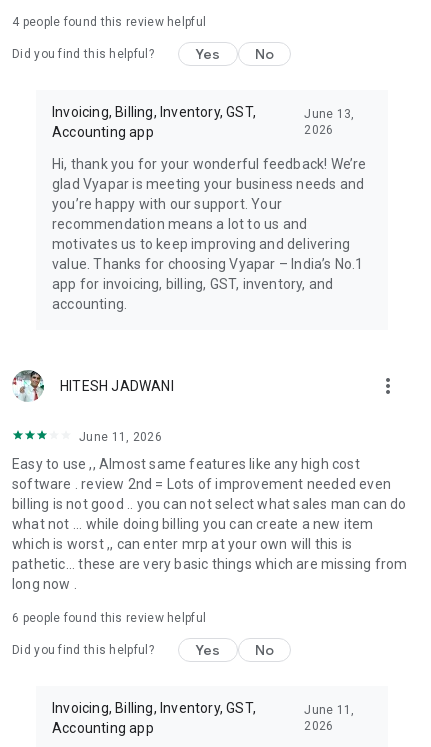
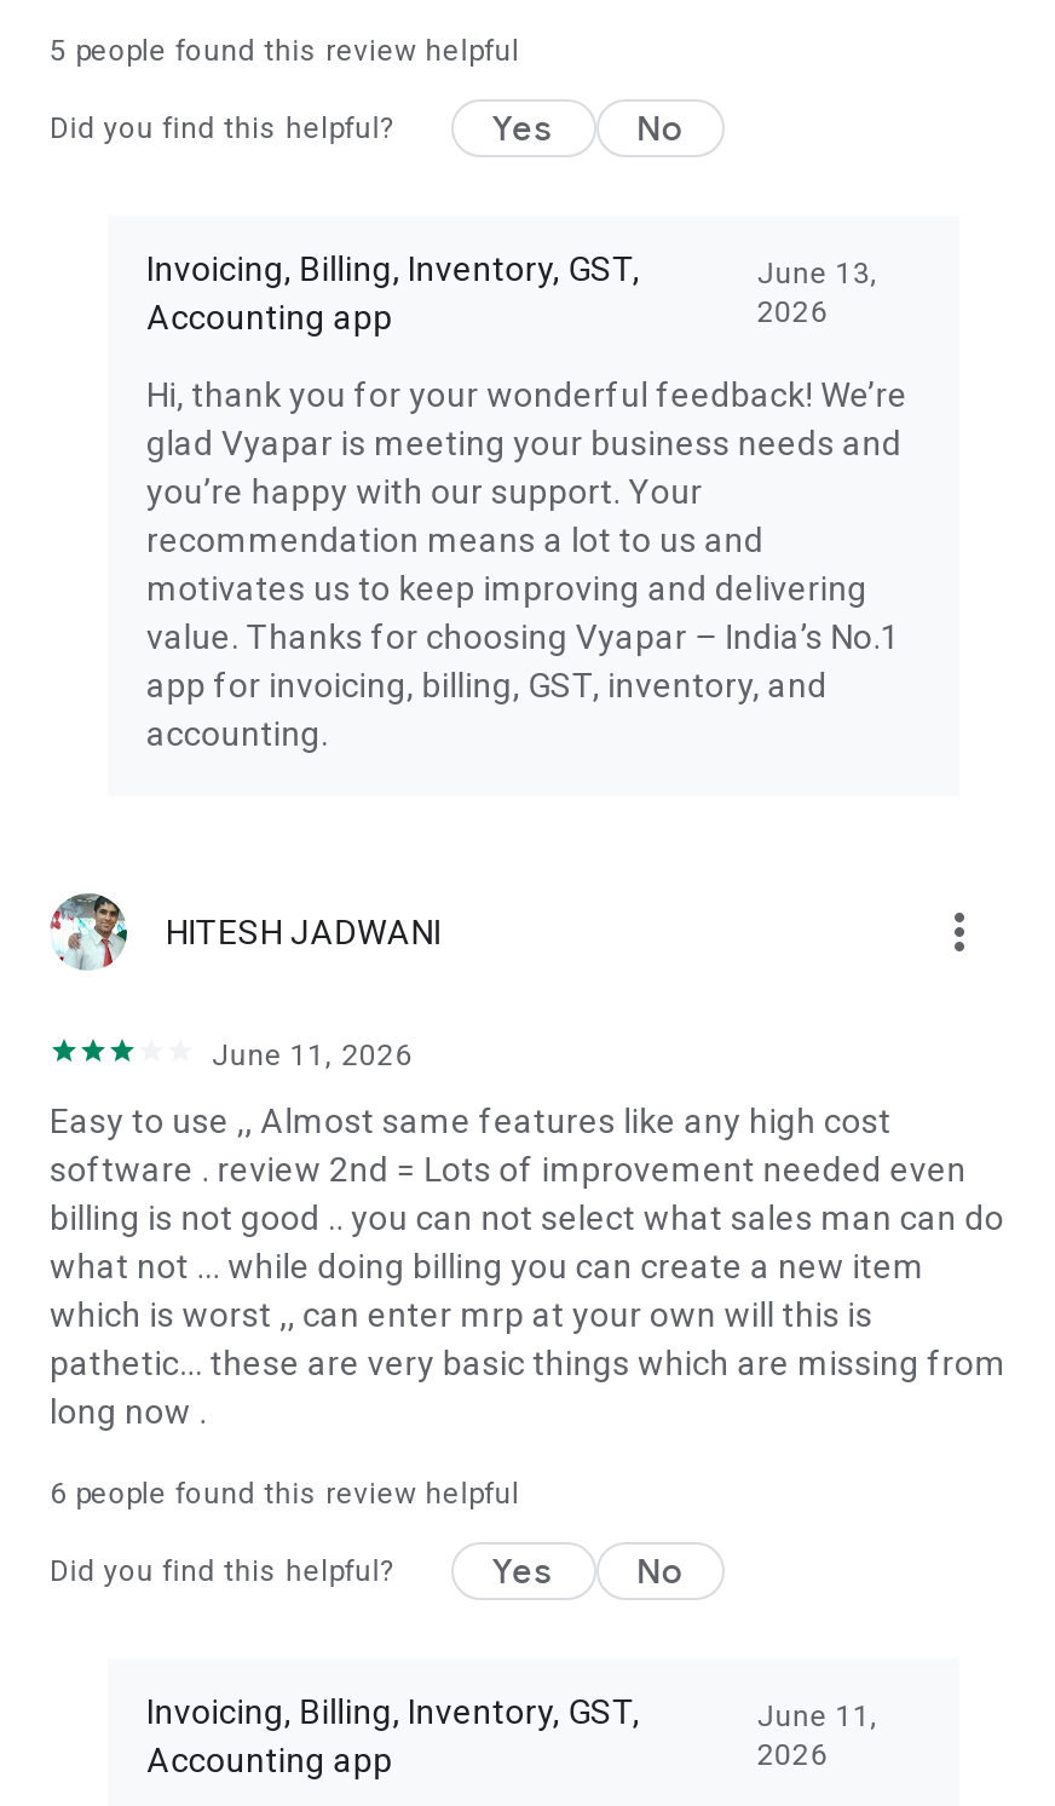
- 4 people found this review helpful
+ 5 people found this review helpful
